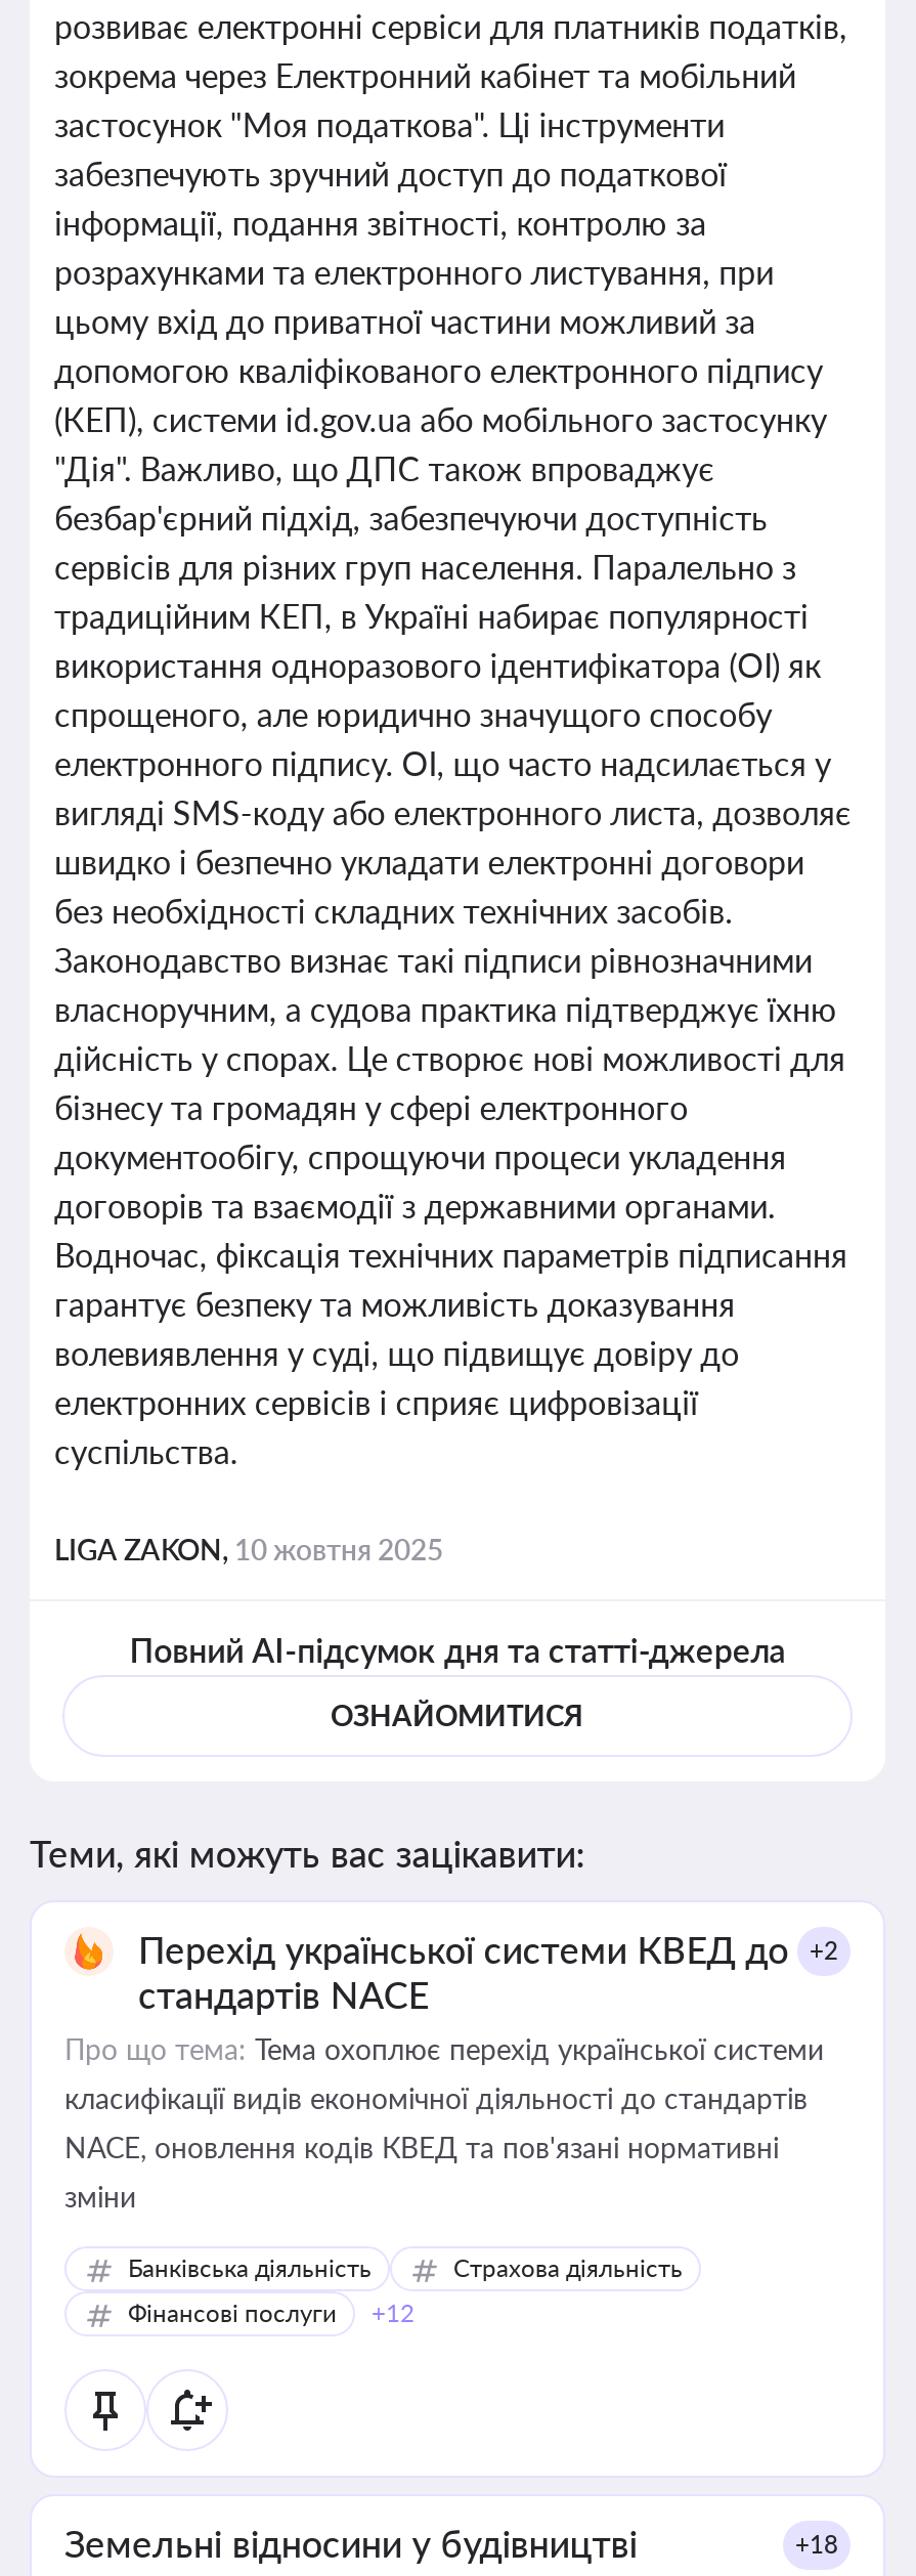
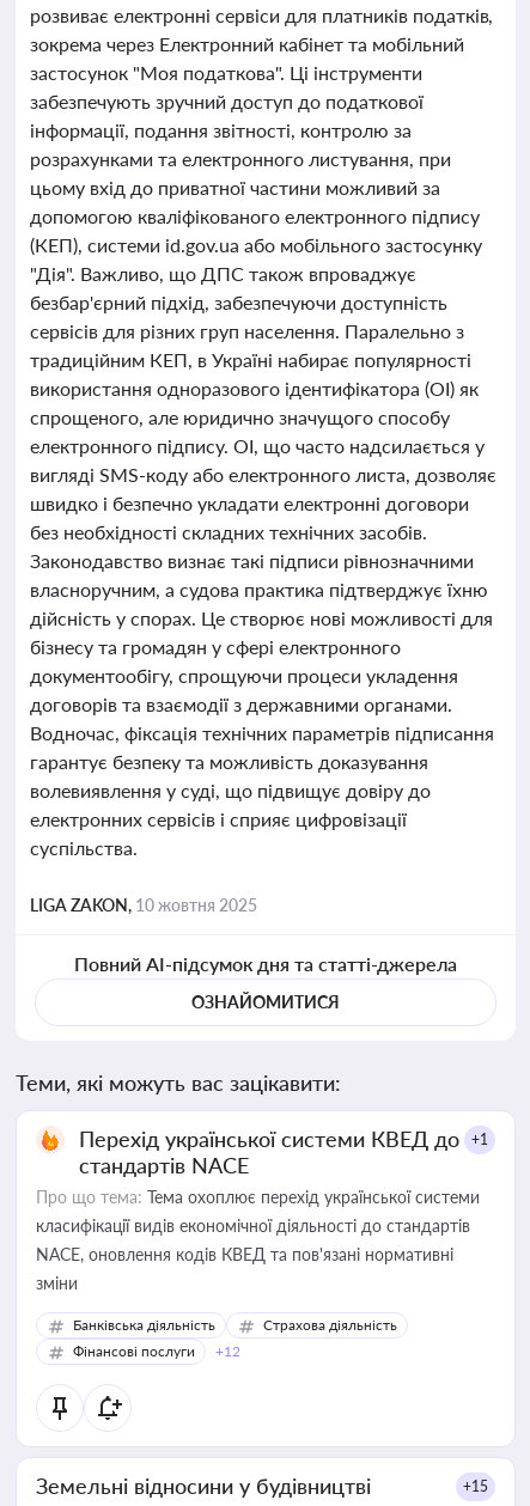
- Перехід української системи КВЕД до +2
+ Перехід української системи КВЕД до +1

- +18
+ +15
